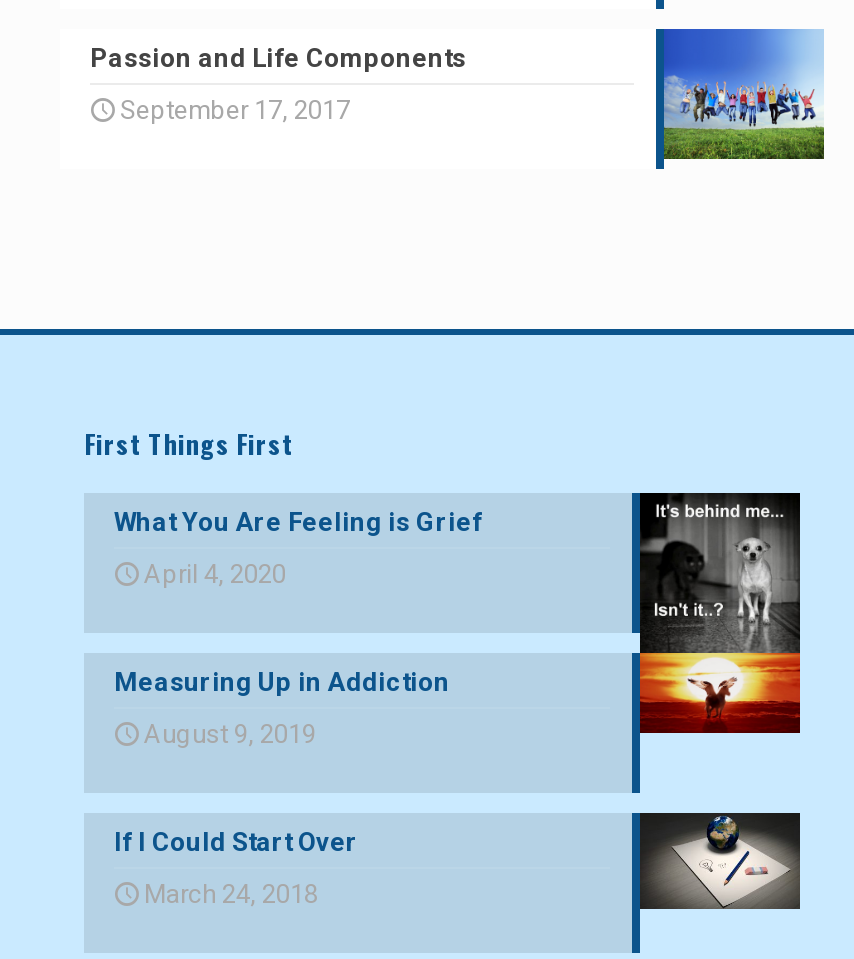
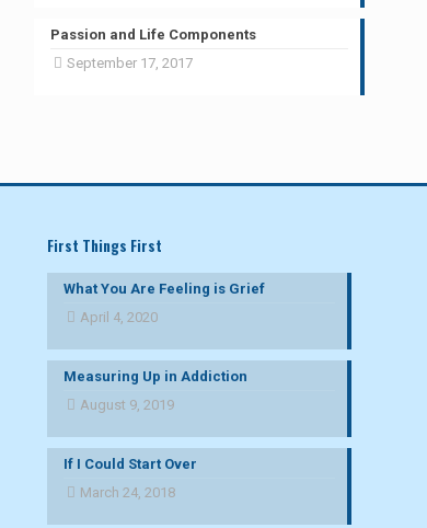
- [image]

- [image]

- [image]
